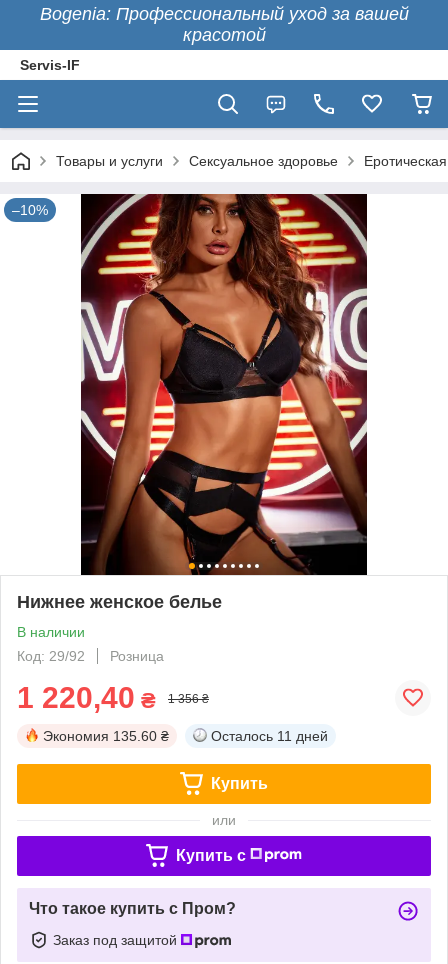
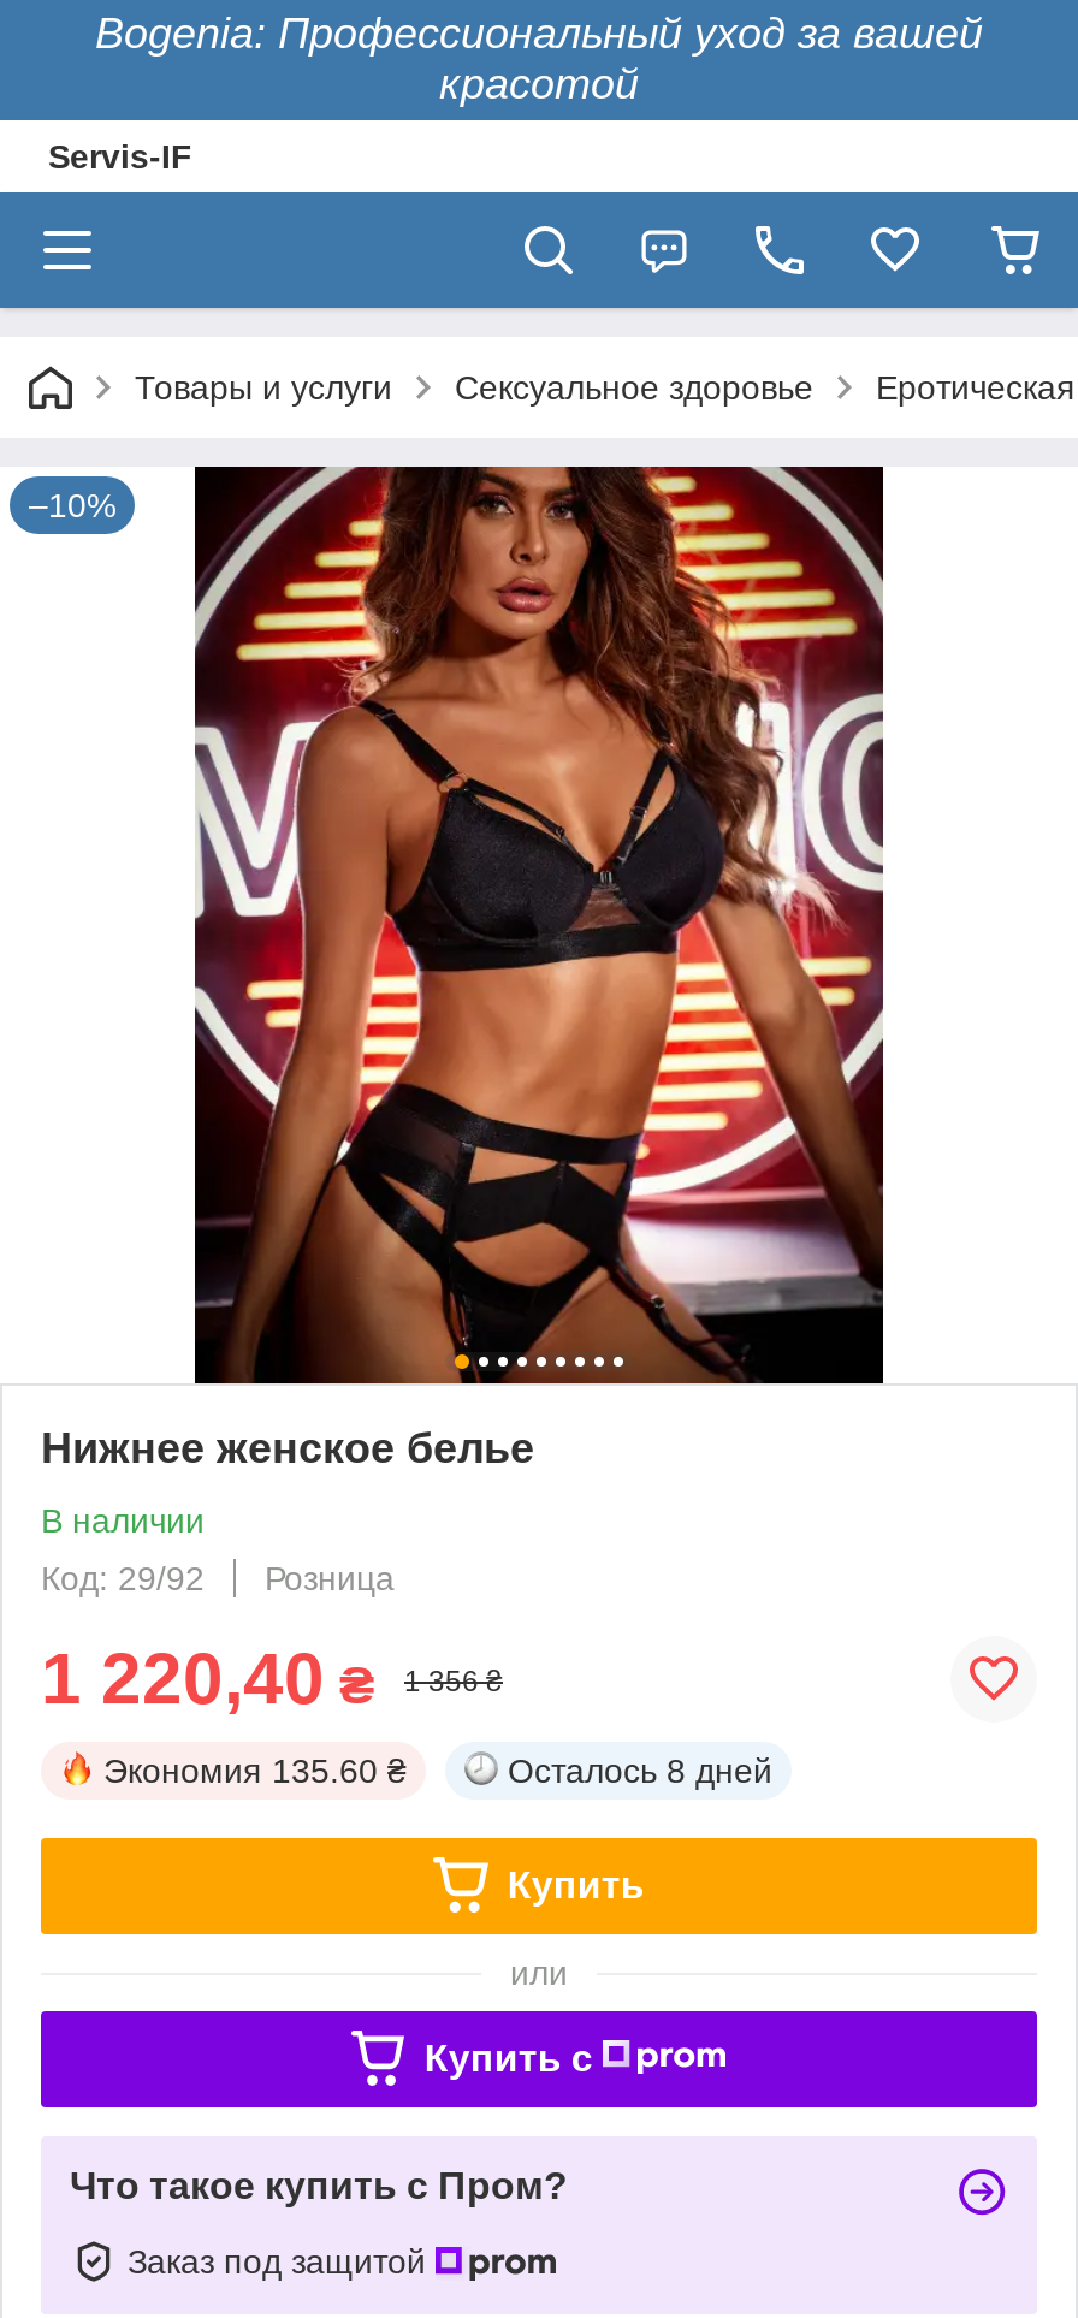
- Осталось 11 дней
+ Осталось 8 дней
